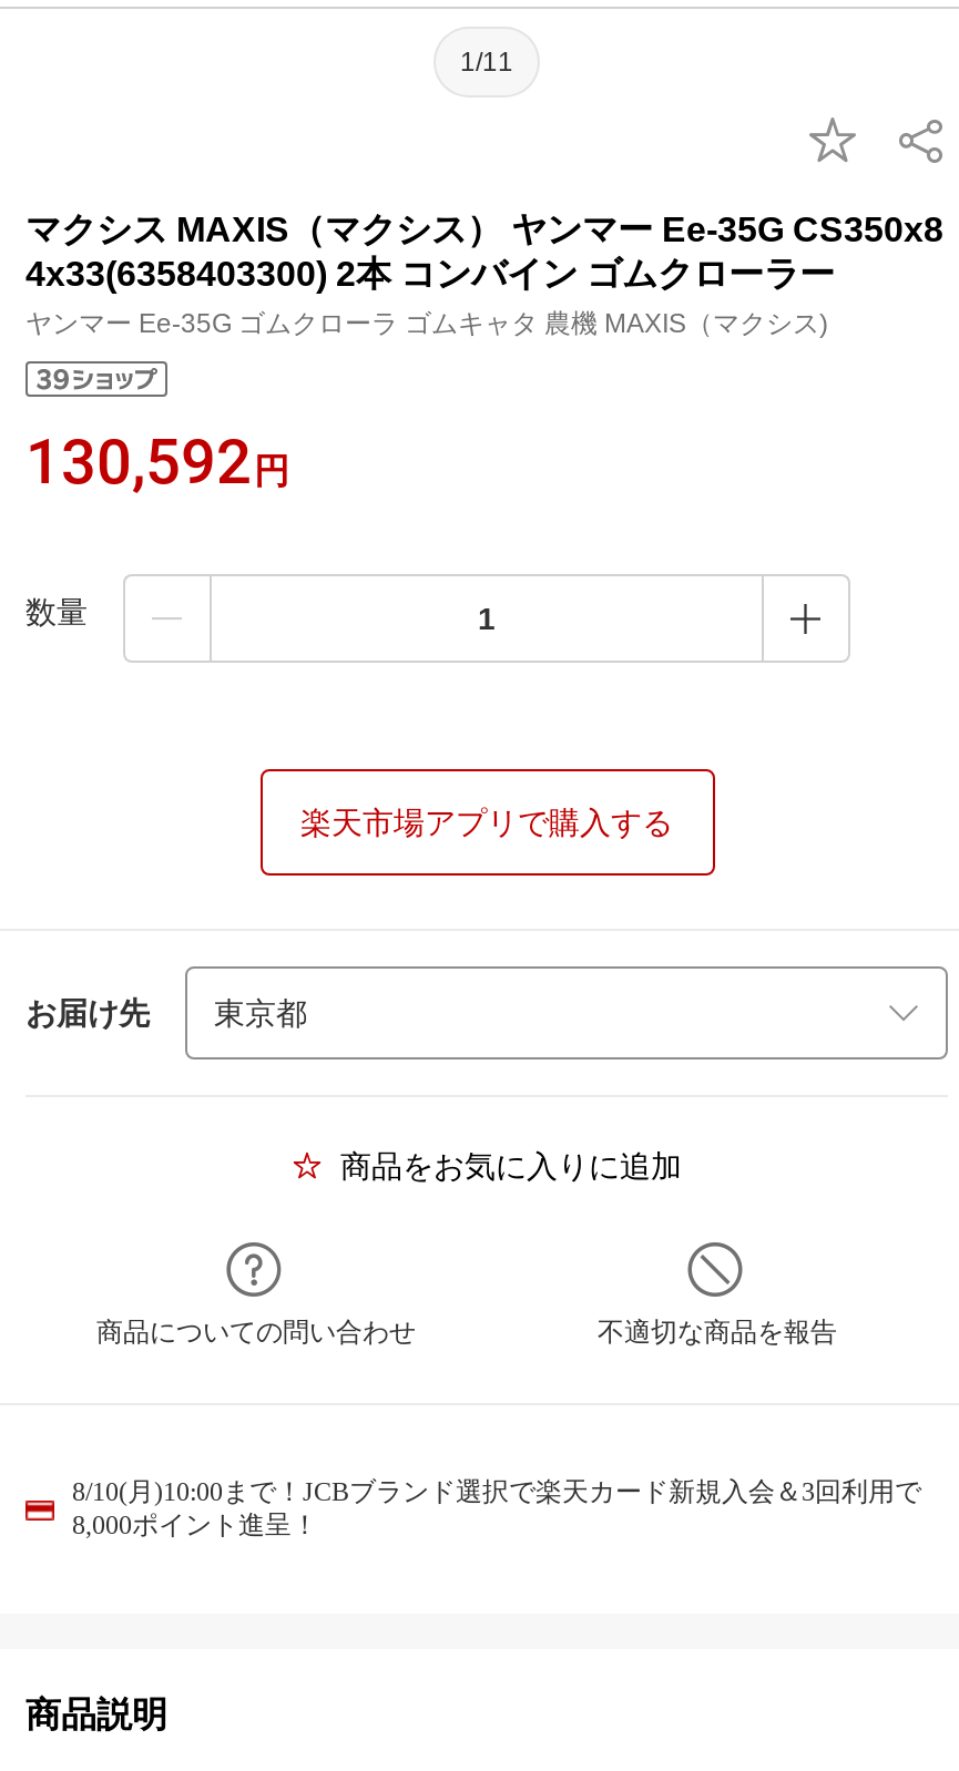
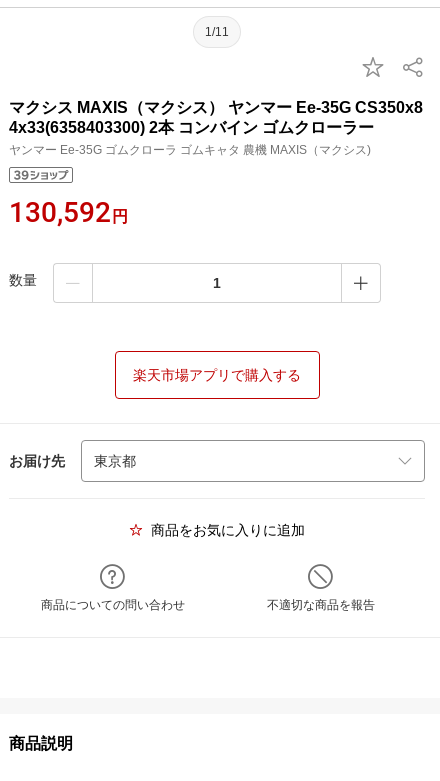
- 8/10(月)10:00まで！JCBブランド選択で楽天カード新規入会＆3回利用で
- 8,000ポイント進呈！
